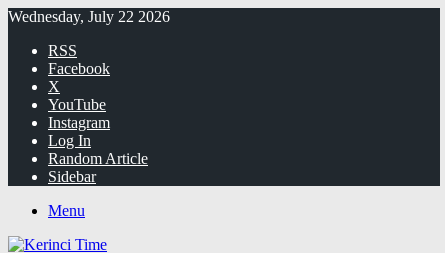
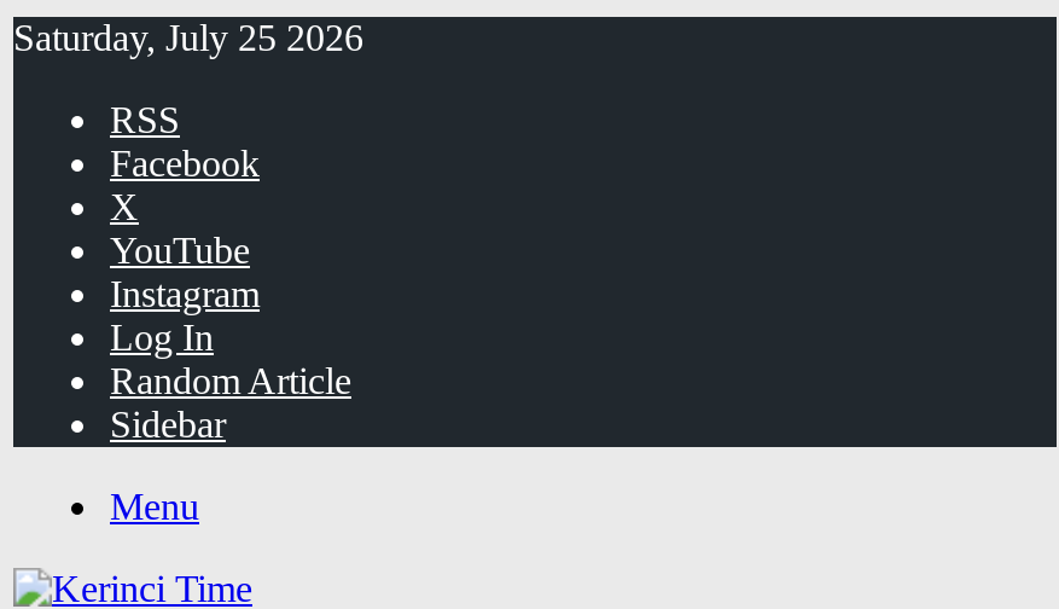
- Wednesday, July 22 2026
+ Saturday, July 25 2026
